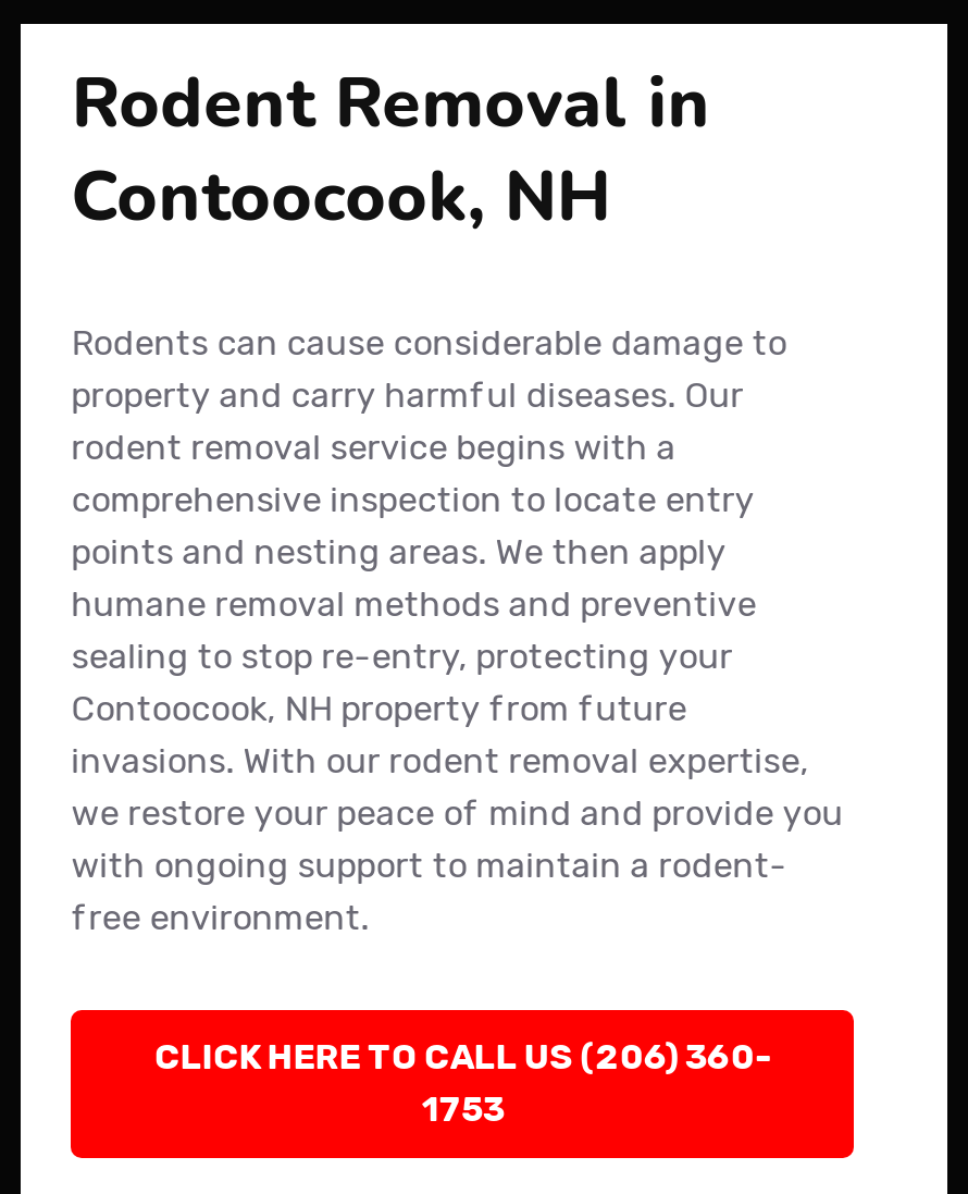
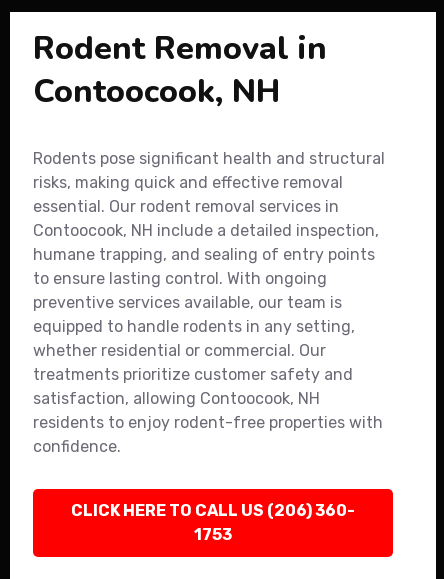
- Rodents can cause considerable damage to
- property and carry harmful diseases. Our
- rodent removal service begins with a
- comprehensive inspection to locate entry
- points and nesting areas. We then apply
- humane removal methods and preventive
- sealing to stop re-entry, protecting your
- Contoocook, NH property from future
- invasions. With our rodent removal expertise,
- we restore your peace of mind and provide you
- with ongoing support to maintain a rodent-
- free environment.
+ Rodents pose significant health and structural
+ risks, making quick and effective removal
+ essential. Our rodent removal services in
+ Contoocook, NH include a detailed inspection,
+ humane trapping, and sealing of entry points
+ to ensure lasting control. With ongoing
+ preventive services available, our team is
+ equipped to handle rodents in any setting,
+ whether residential or commercial. Our
+ treatments prioritize customer safety and
+ satisfaction, allowing Contoocook, NH
+ residents to enjoy rodent-free properties with
+ confidence.
